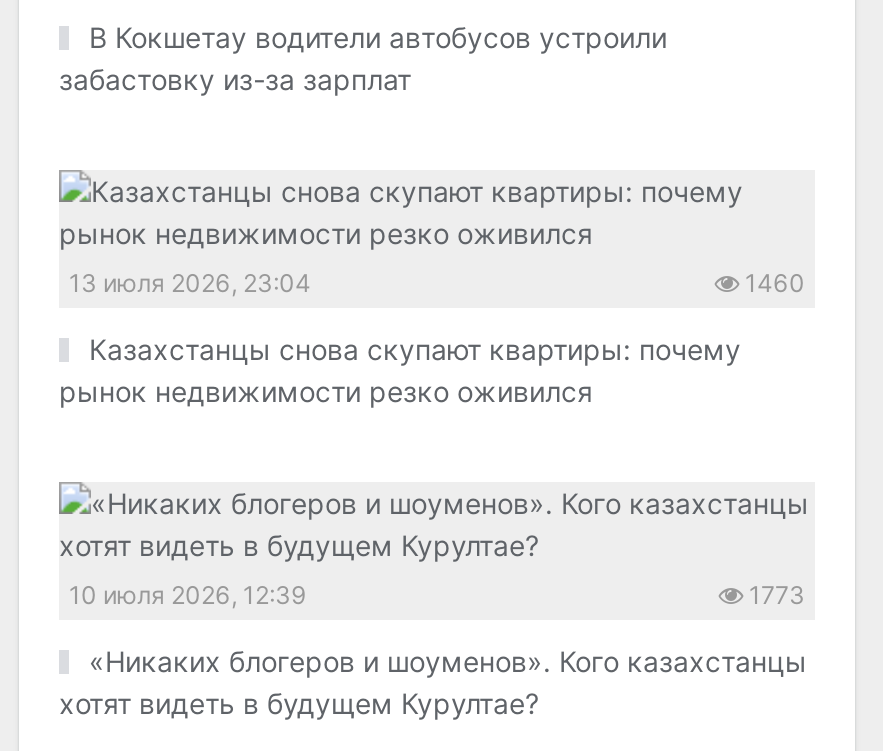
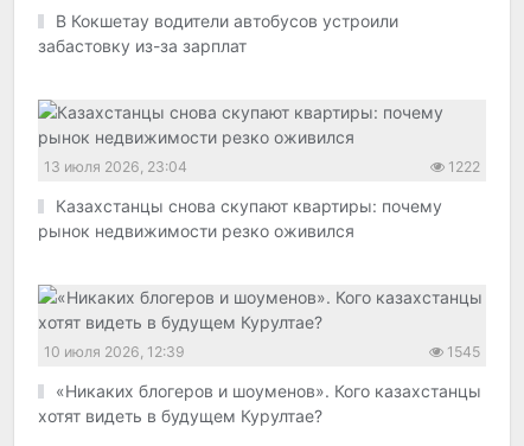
- 1460
+ 1222

- 1773
+ 1545
